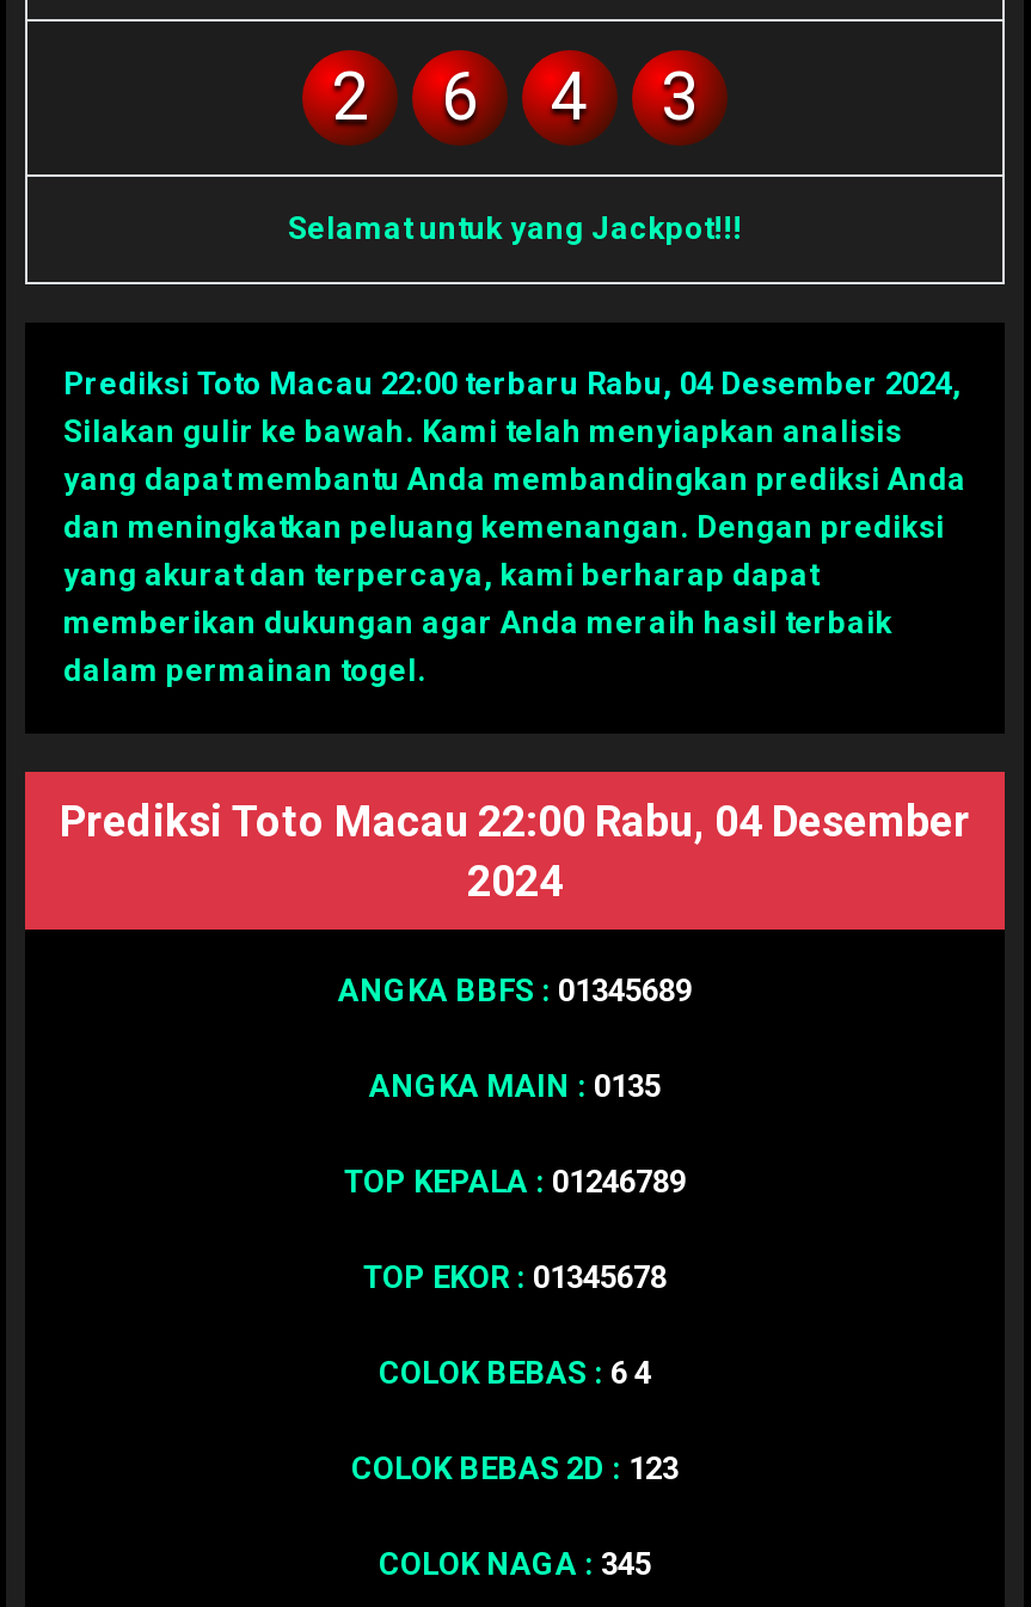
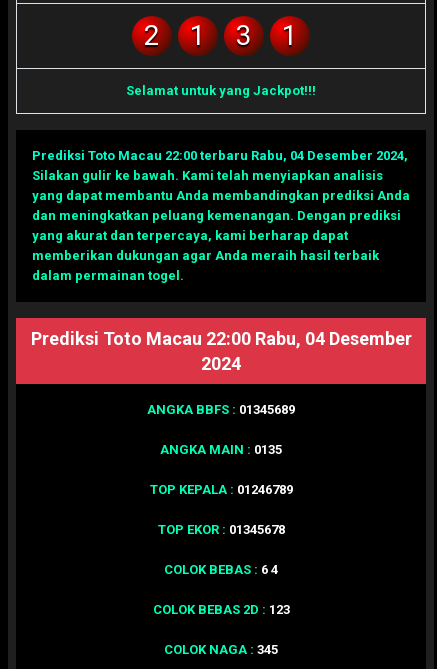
- 6
- 4
+ 1

+ 1
